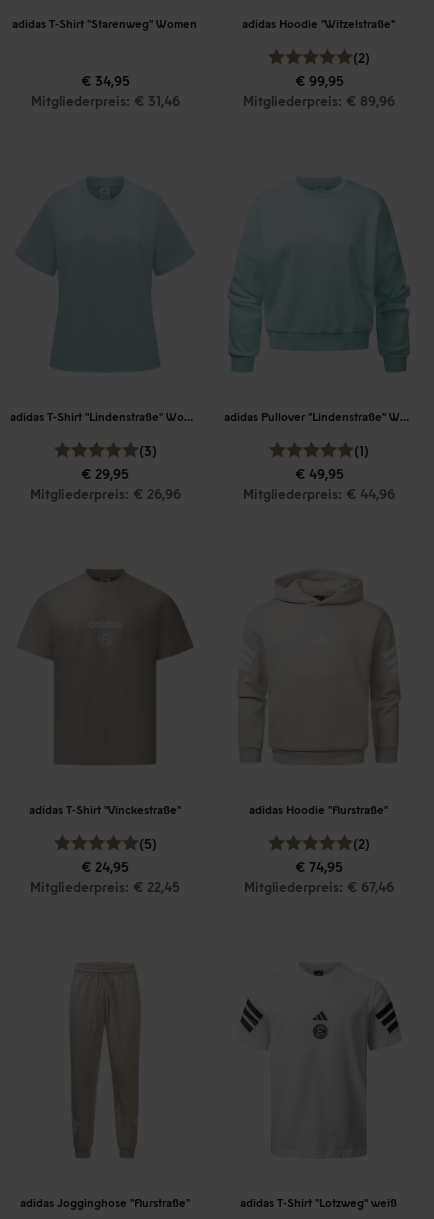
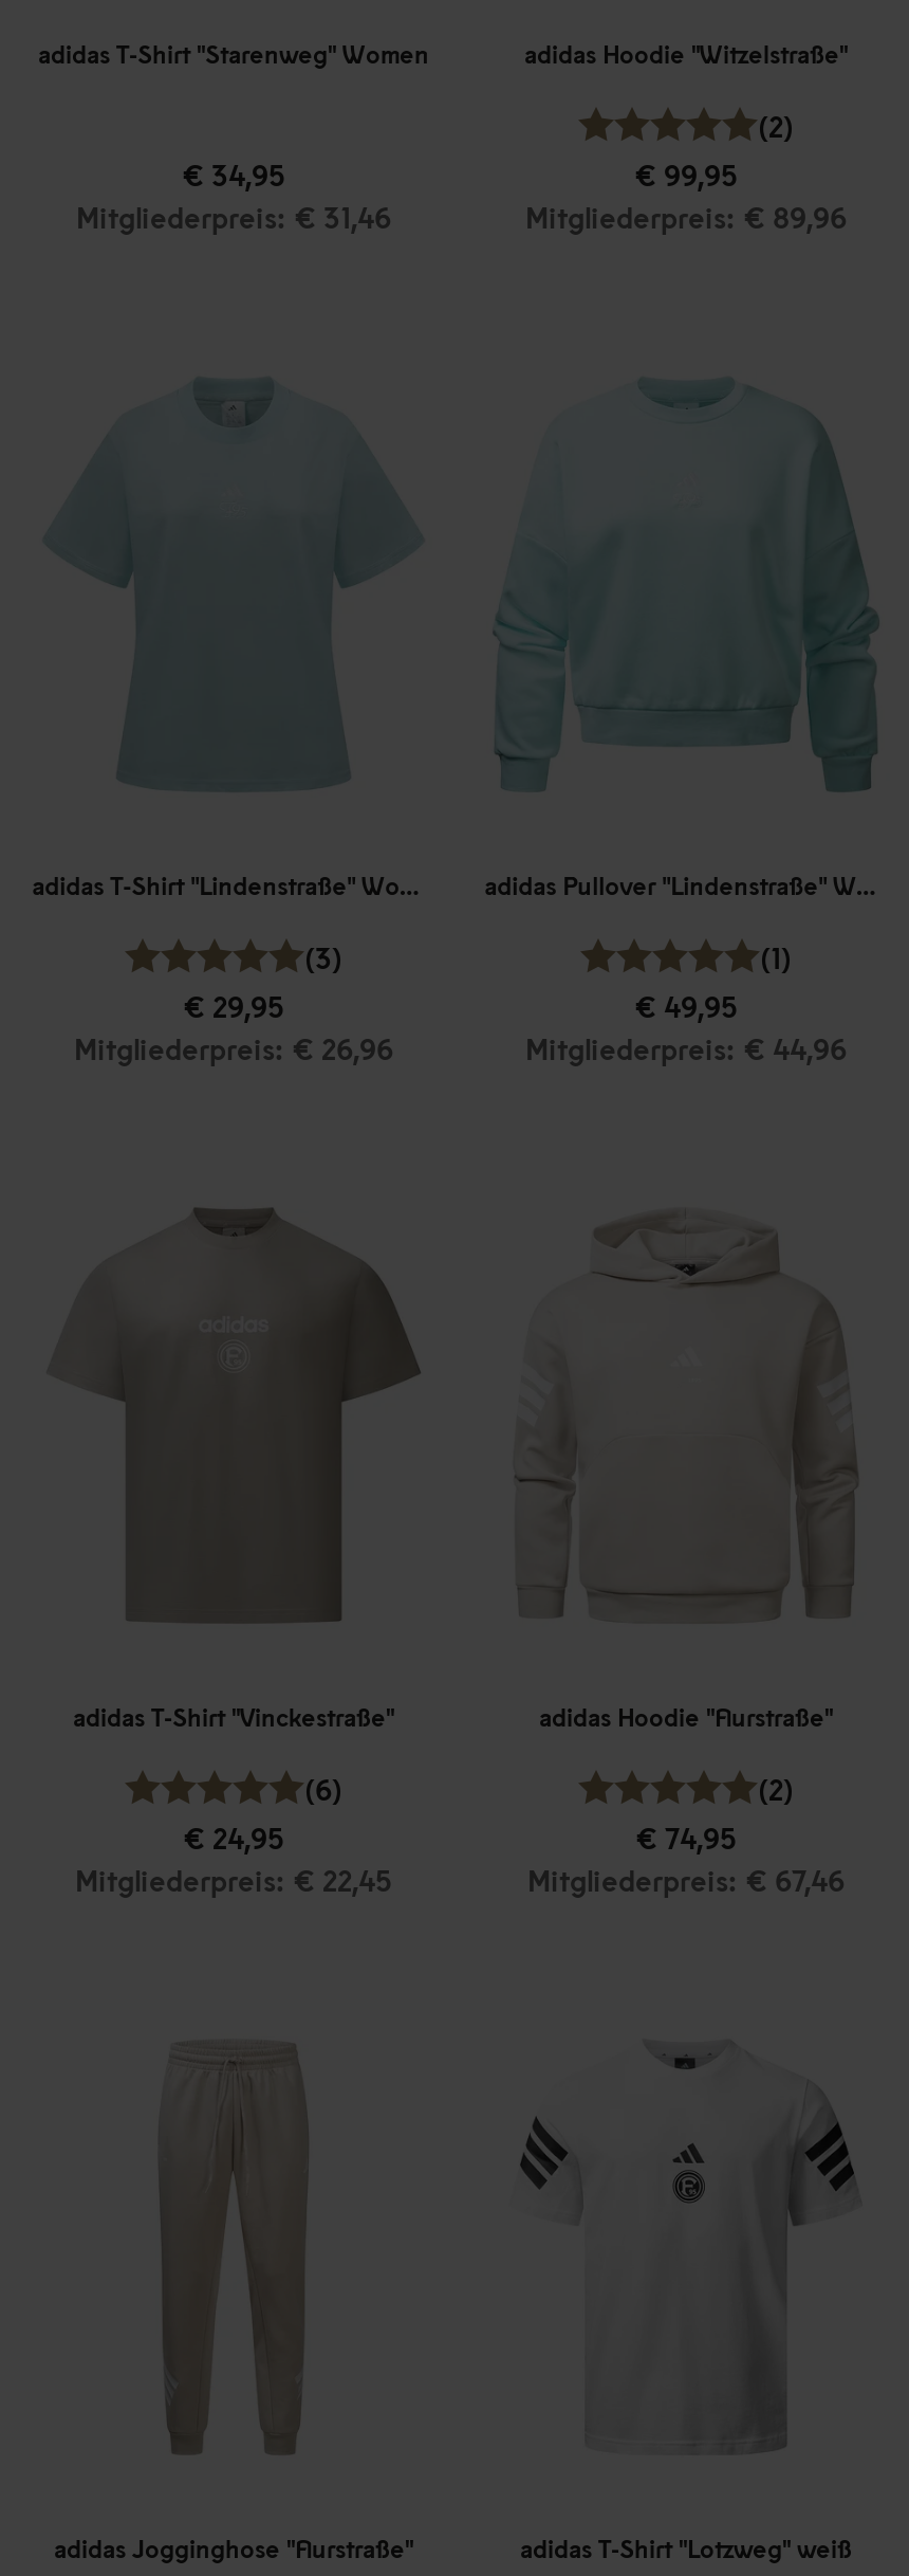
- (5)
+ (6)
